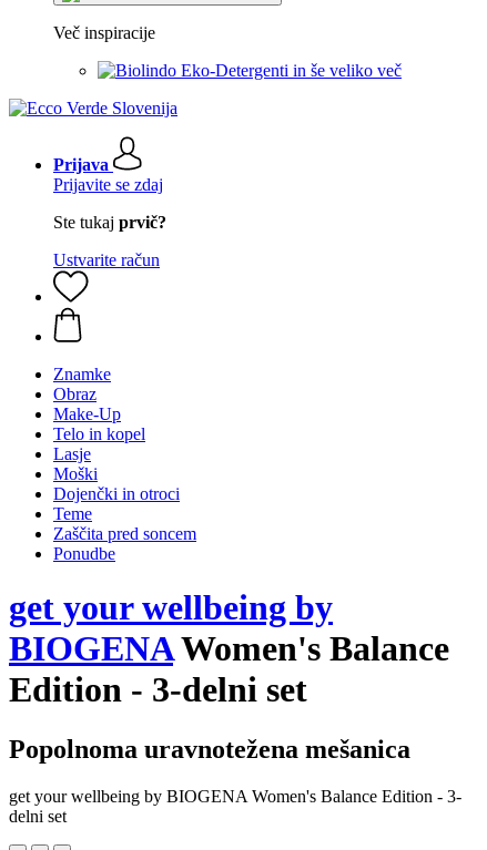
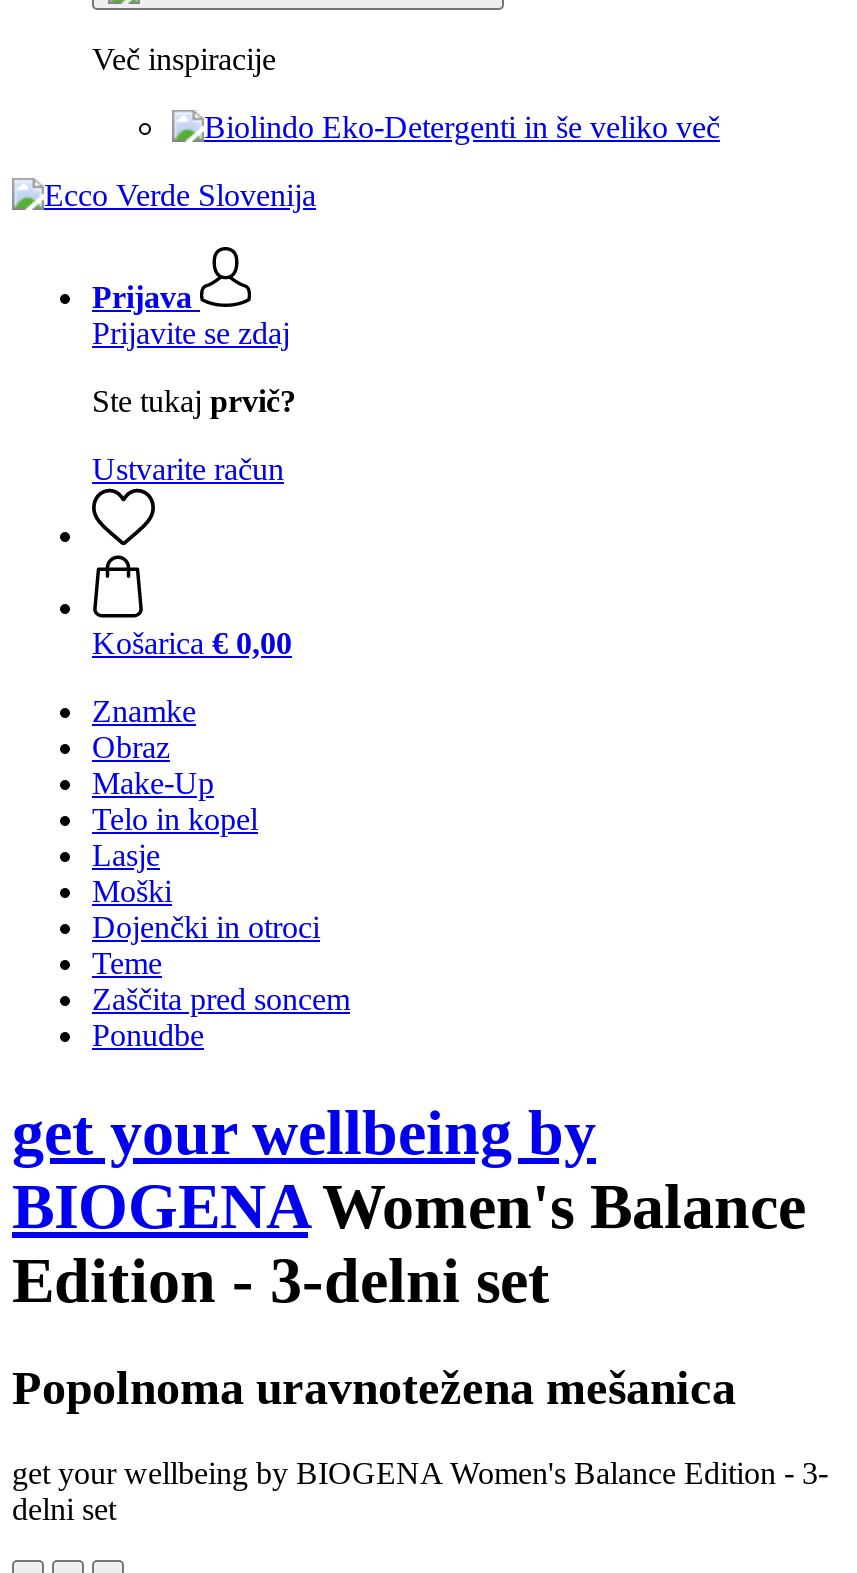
+ Košarica € 0,00
